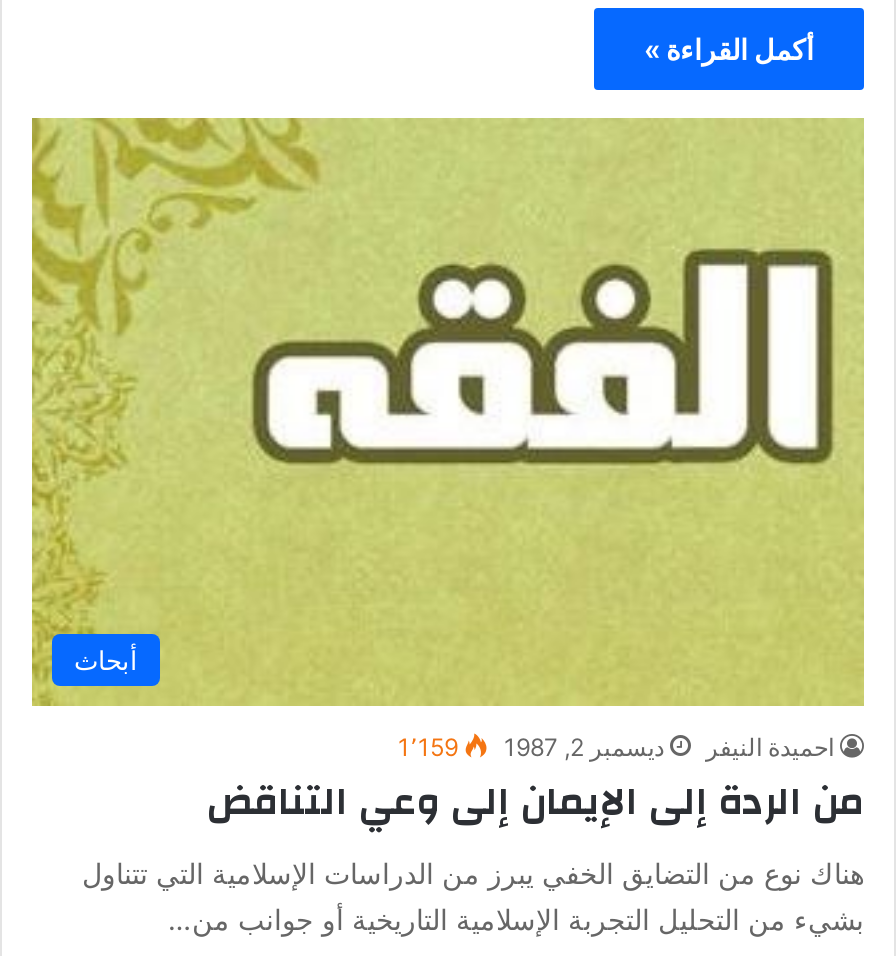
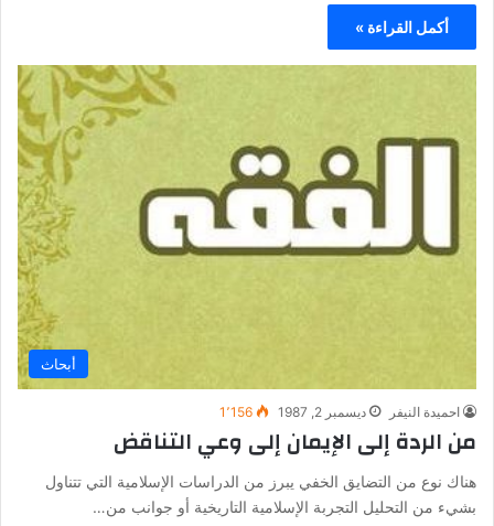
- 1٬159
+ 1٬156
